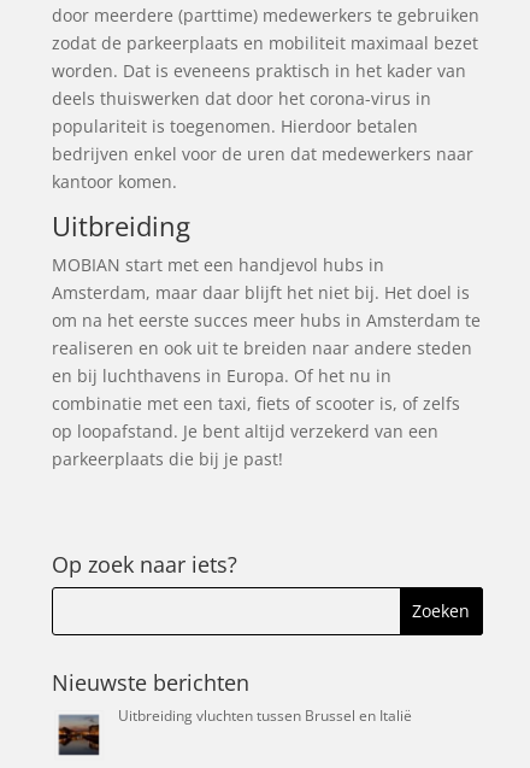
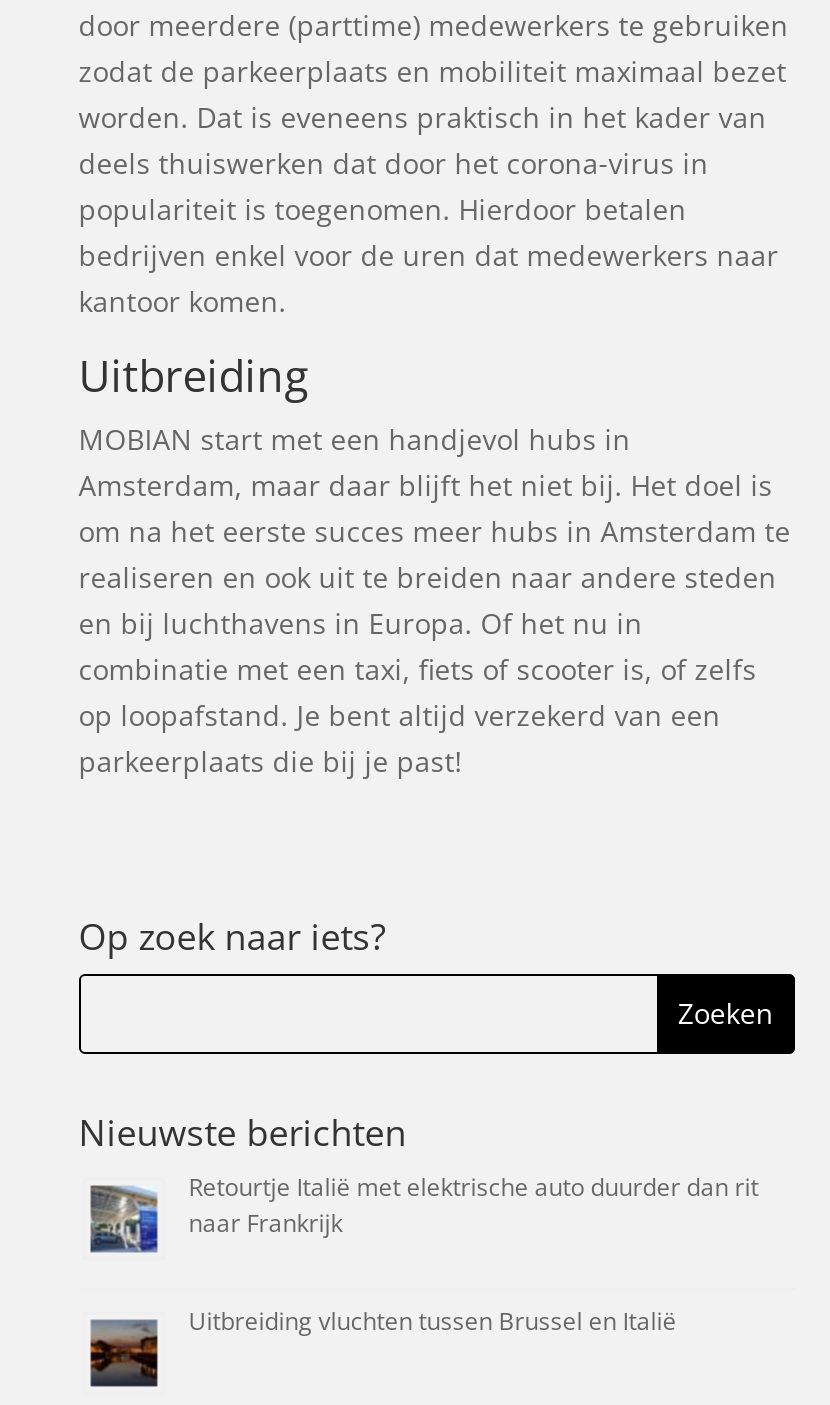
+ [image]
+ Retourtje Italië met elektrische auto duurder dan rit
+ naar Frankrijk
